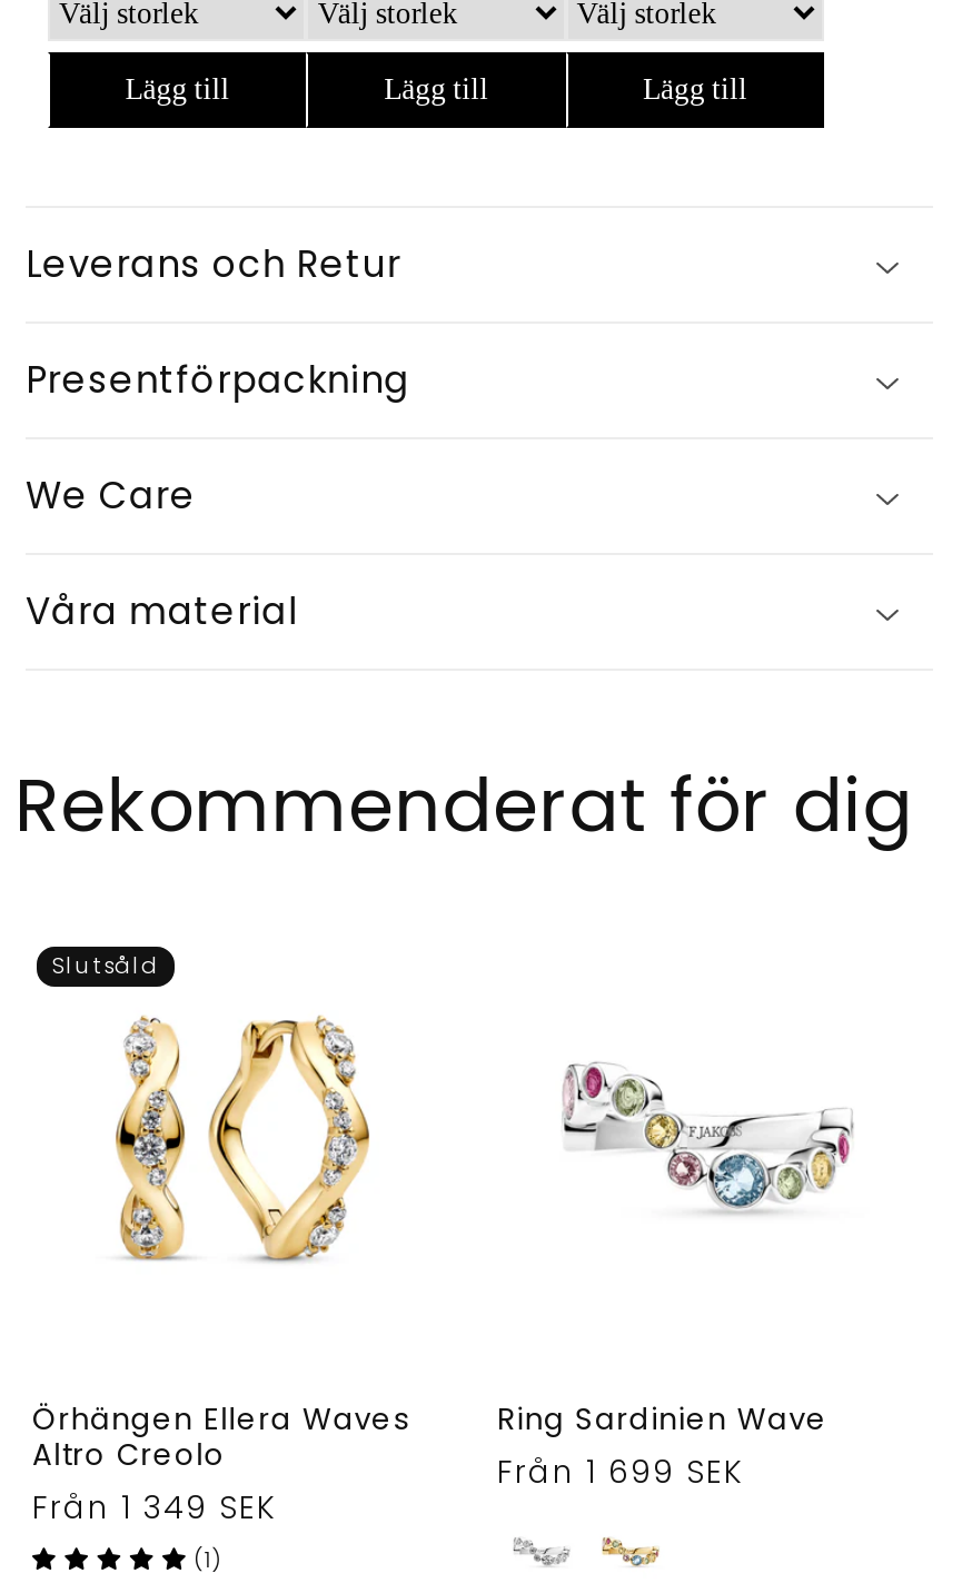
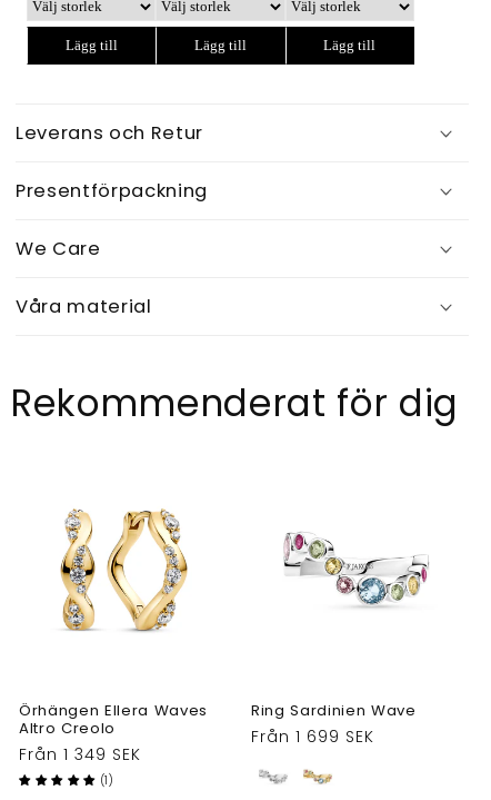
- Slutsåld
